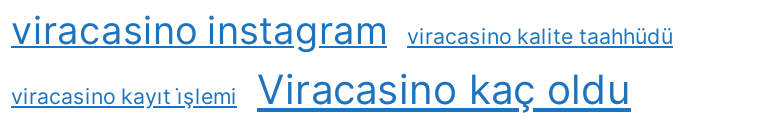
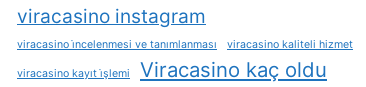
- viracasino kalite taahhüdü
+ viracasino i̇ncelenmesi ve tanımlanması
+ viracasino kaliteli hizmet
